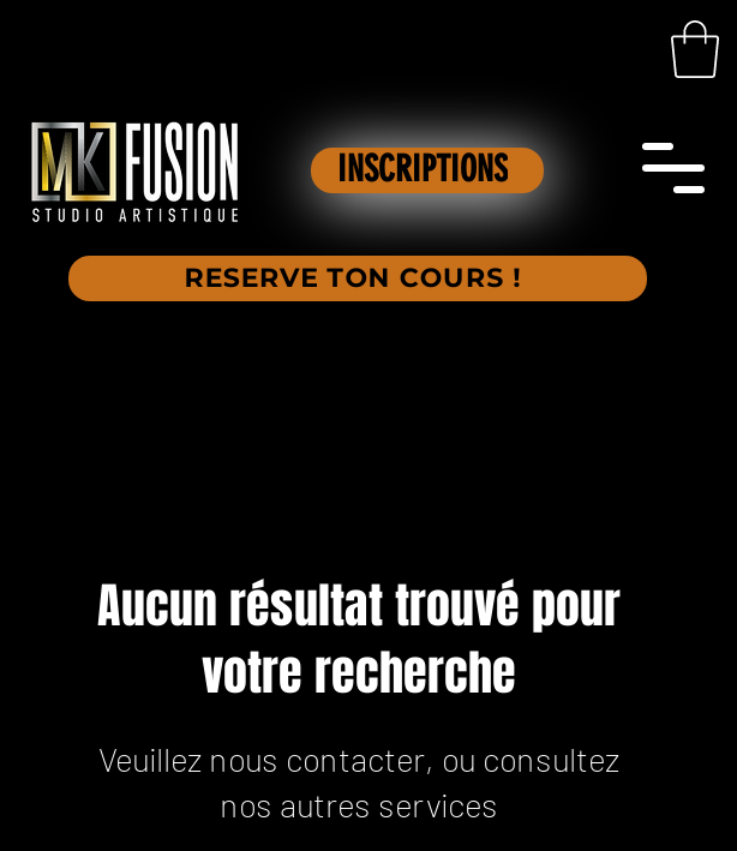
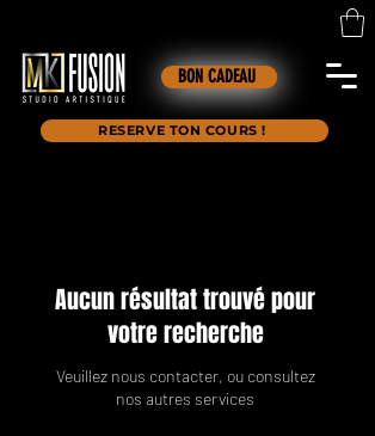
- INSCRIPTIONS
+ BON CADEAU
